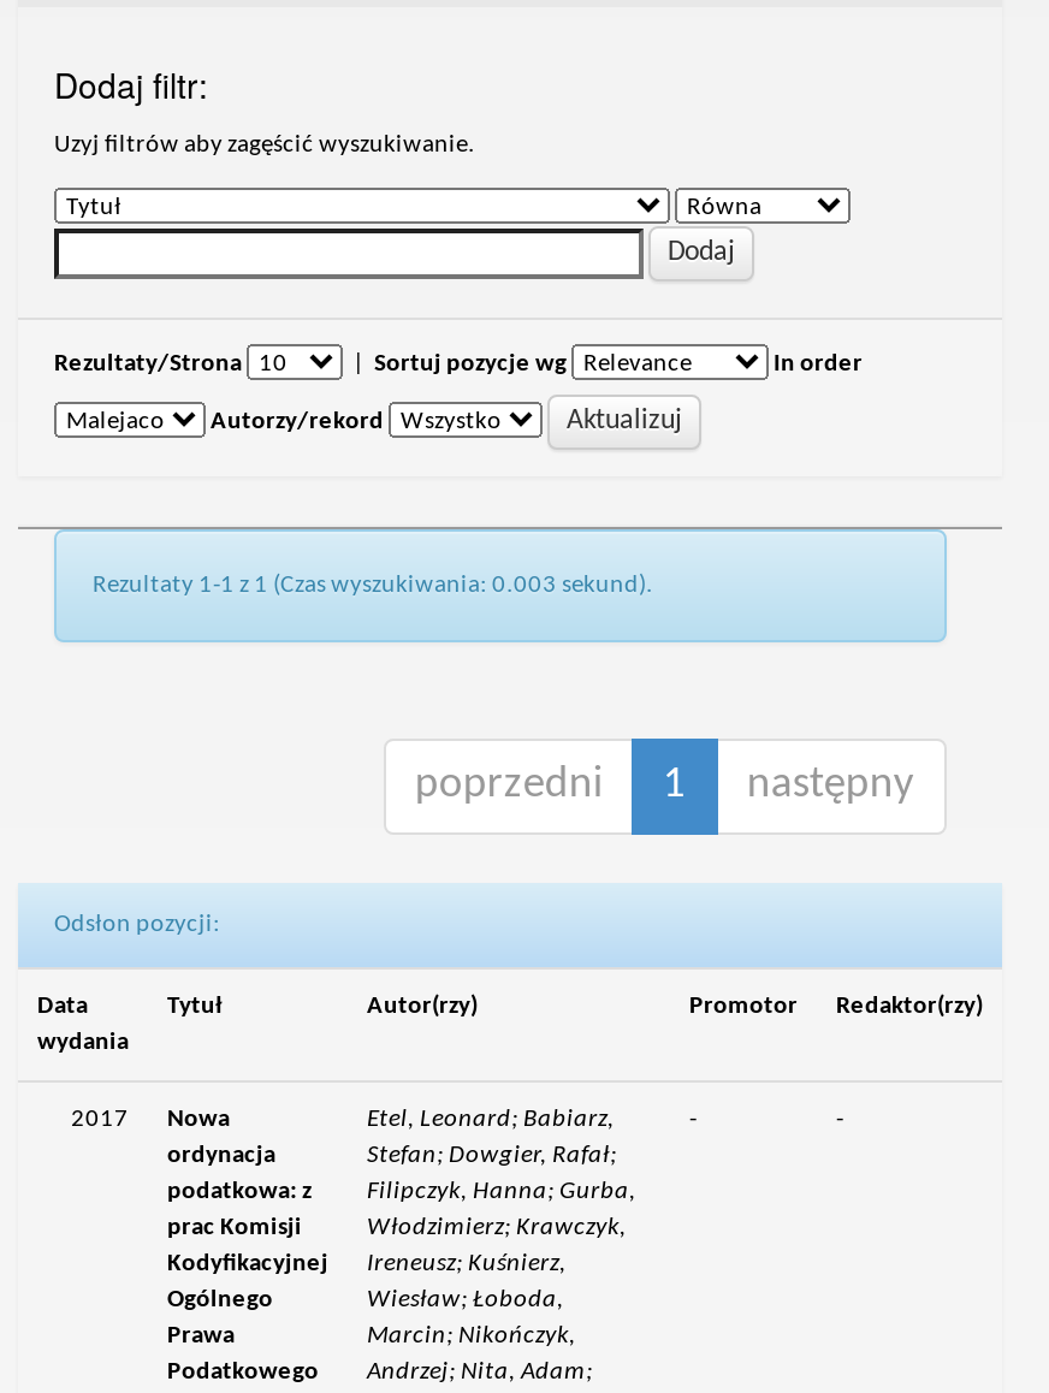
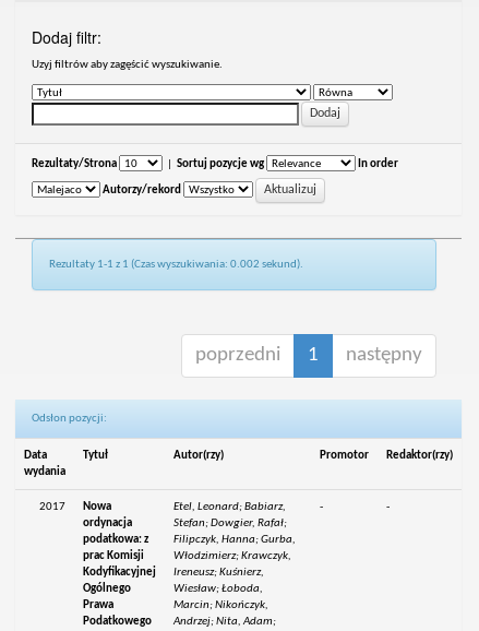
- Rezultaty 1-1 z 1 (Czas wyszukiwania: 0.003 sekund).
+ Rezultaty 1-1 z 1 (Czas wyszukiwania: 0.002 sekund).
